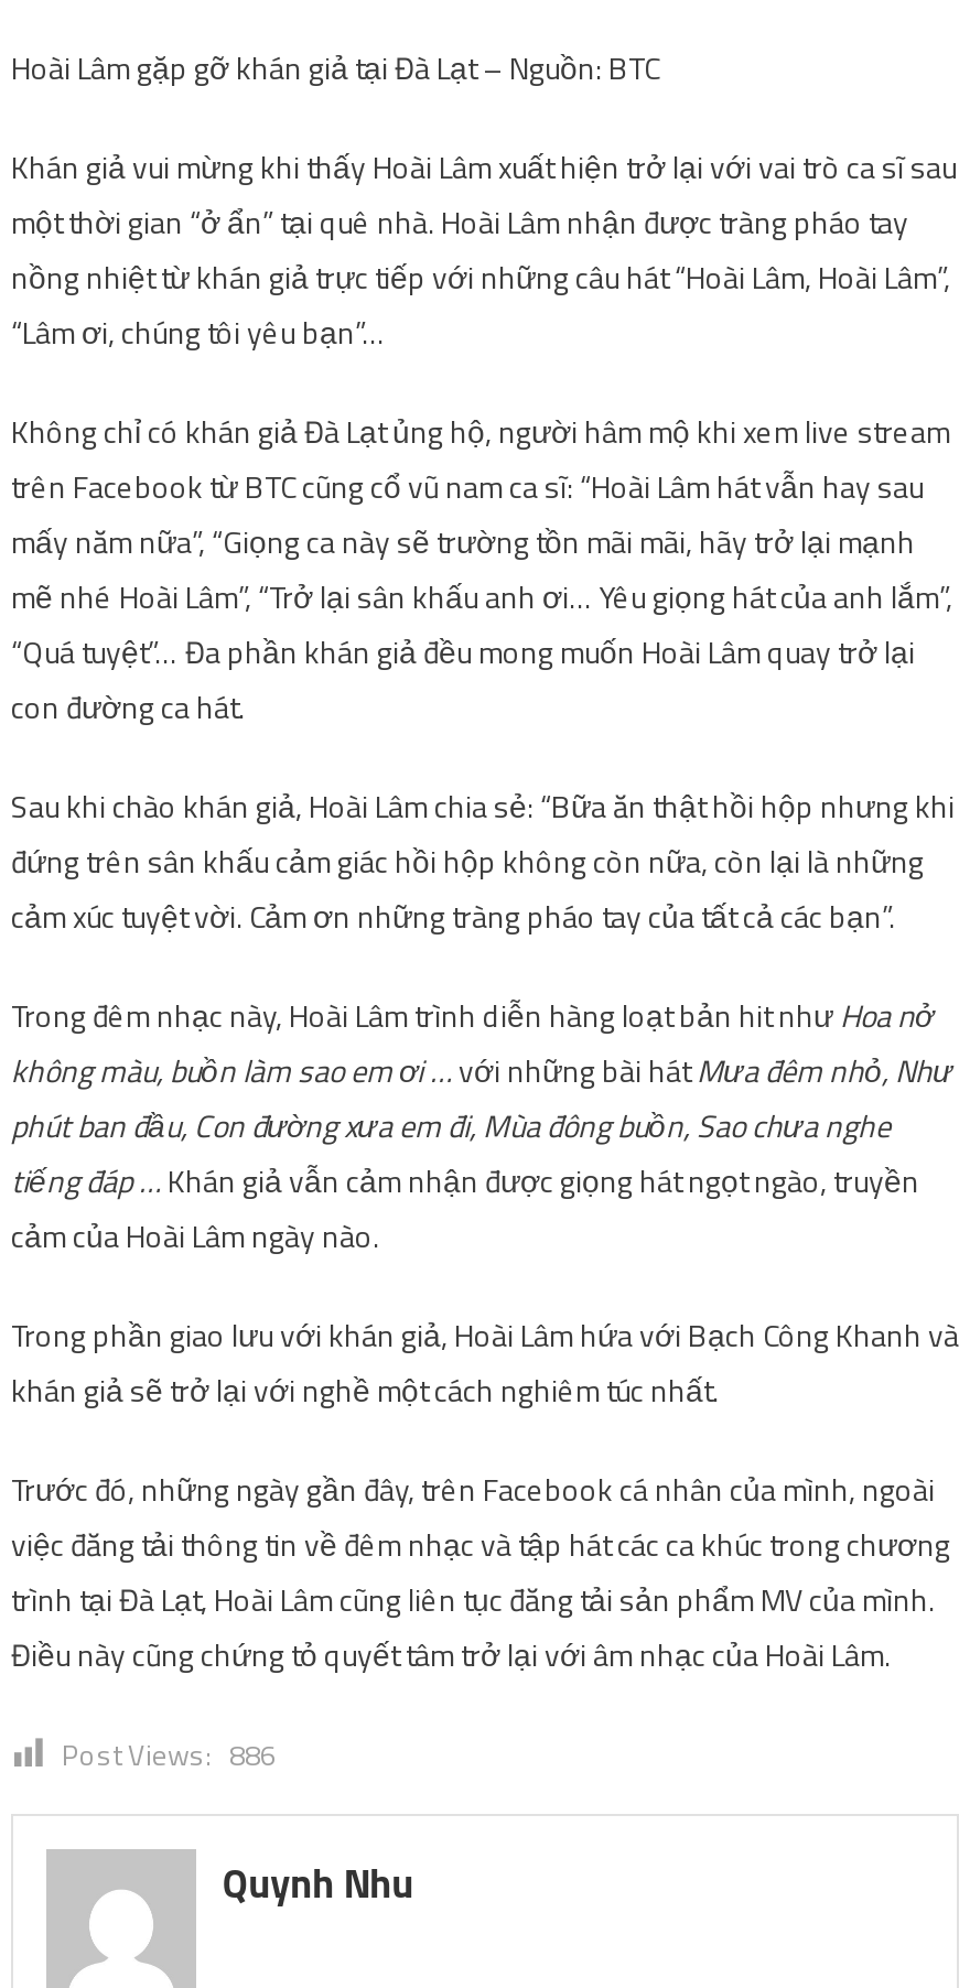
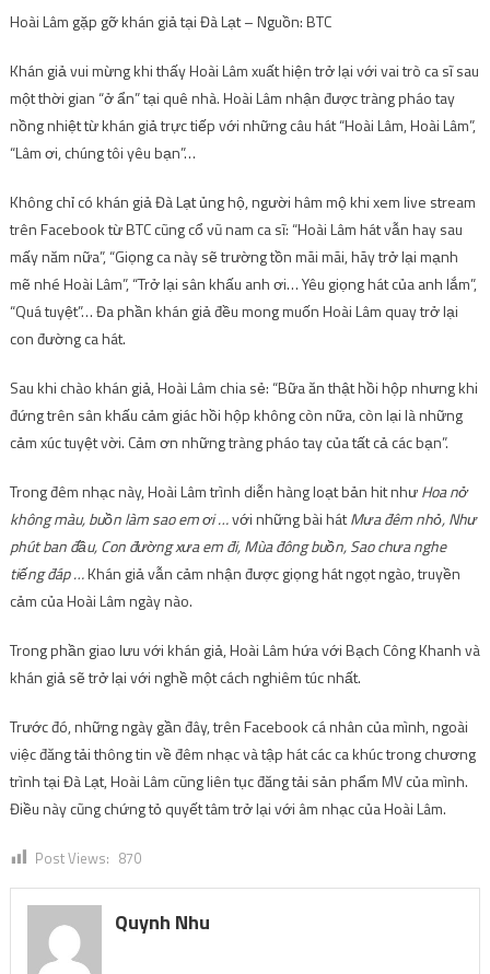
- Post Views: 886
+ Post Views: 870
